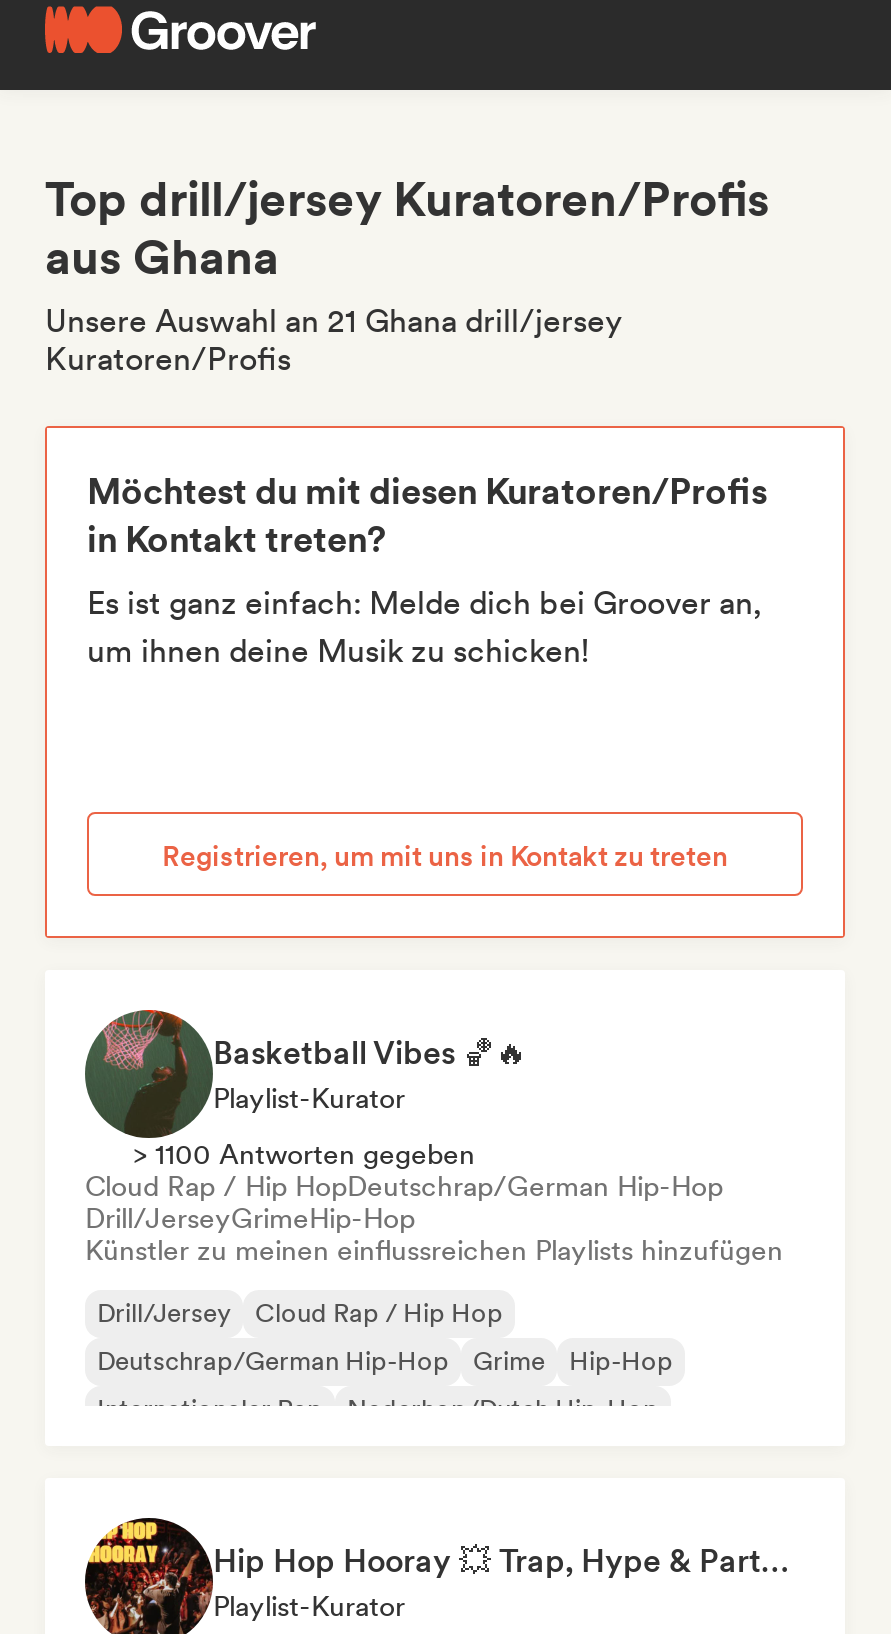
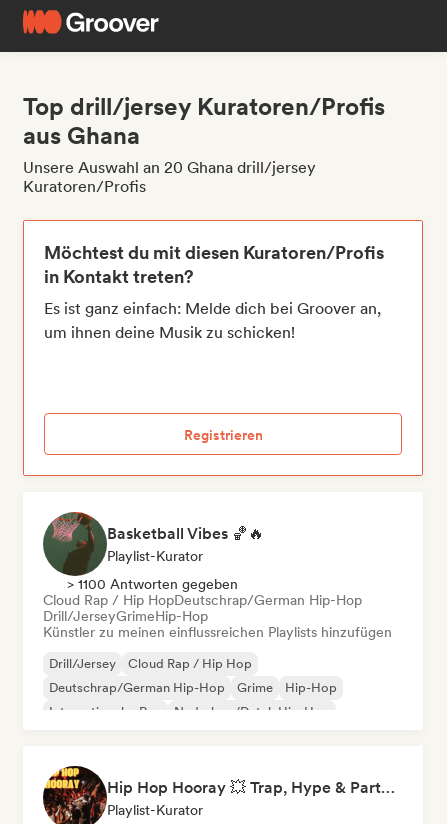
- Unsere Auswahl an 21 Ghana drill/jersey
+ Unsere Auswahl an 20 Ghana drill/jersey

- Registrieren, um mit uns in Kontakt zu treten
+ Registrieren
